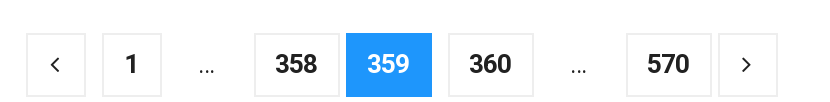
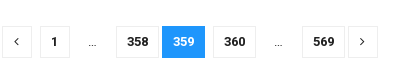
- 570
+ 569
